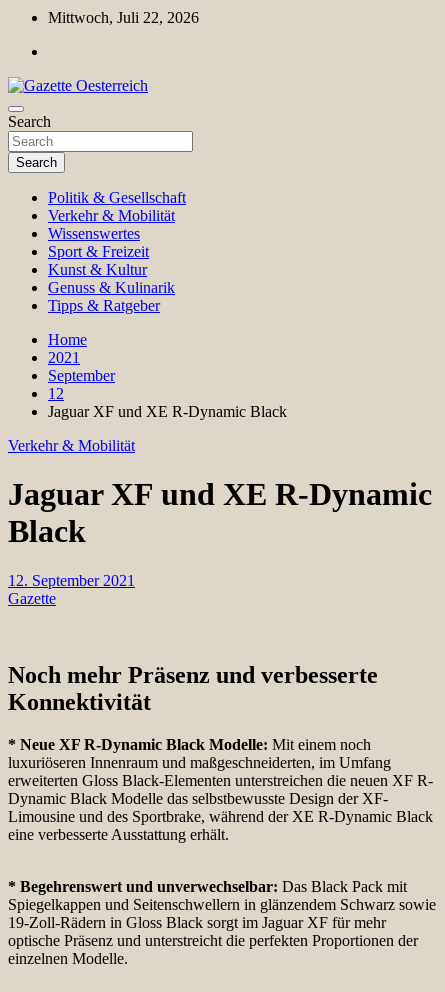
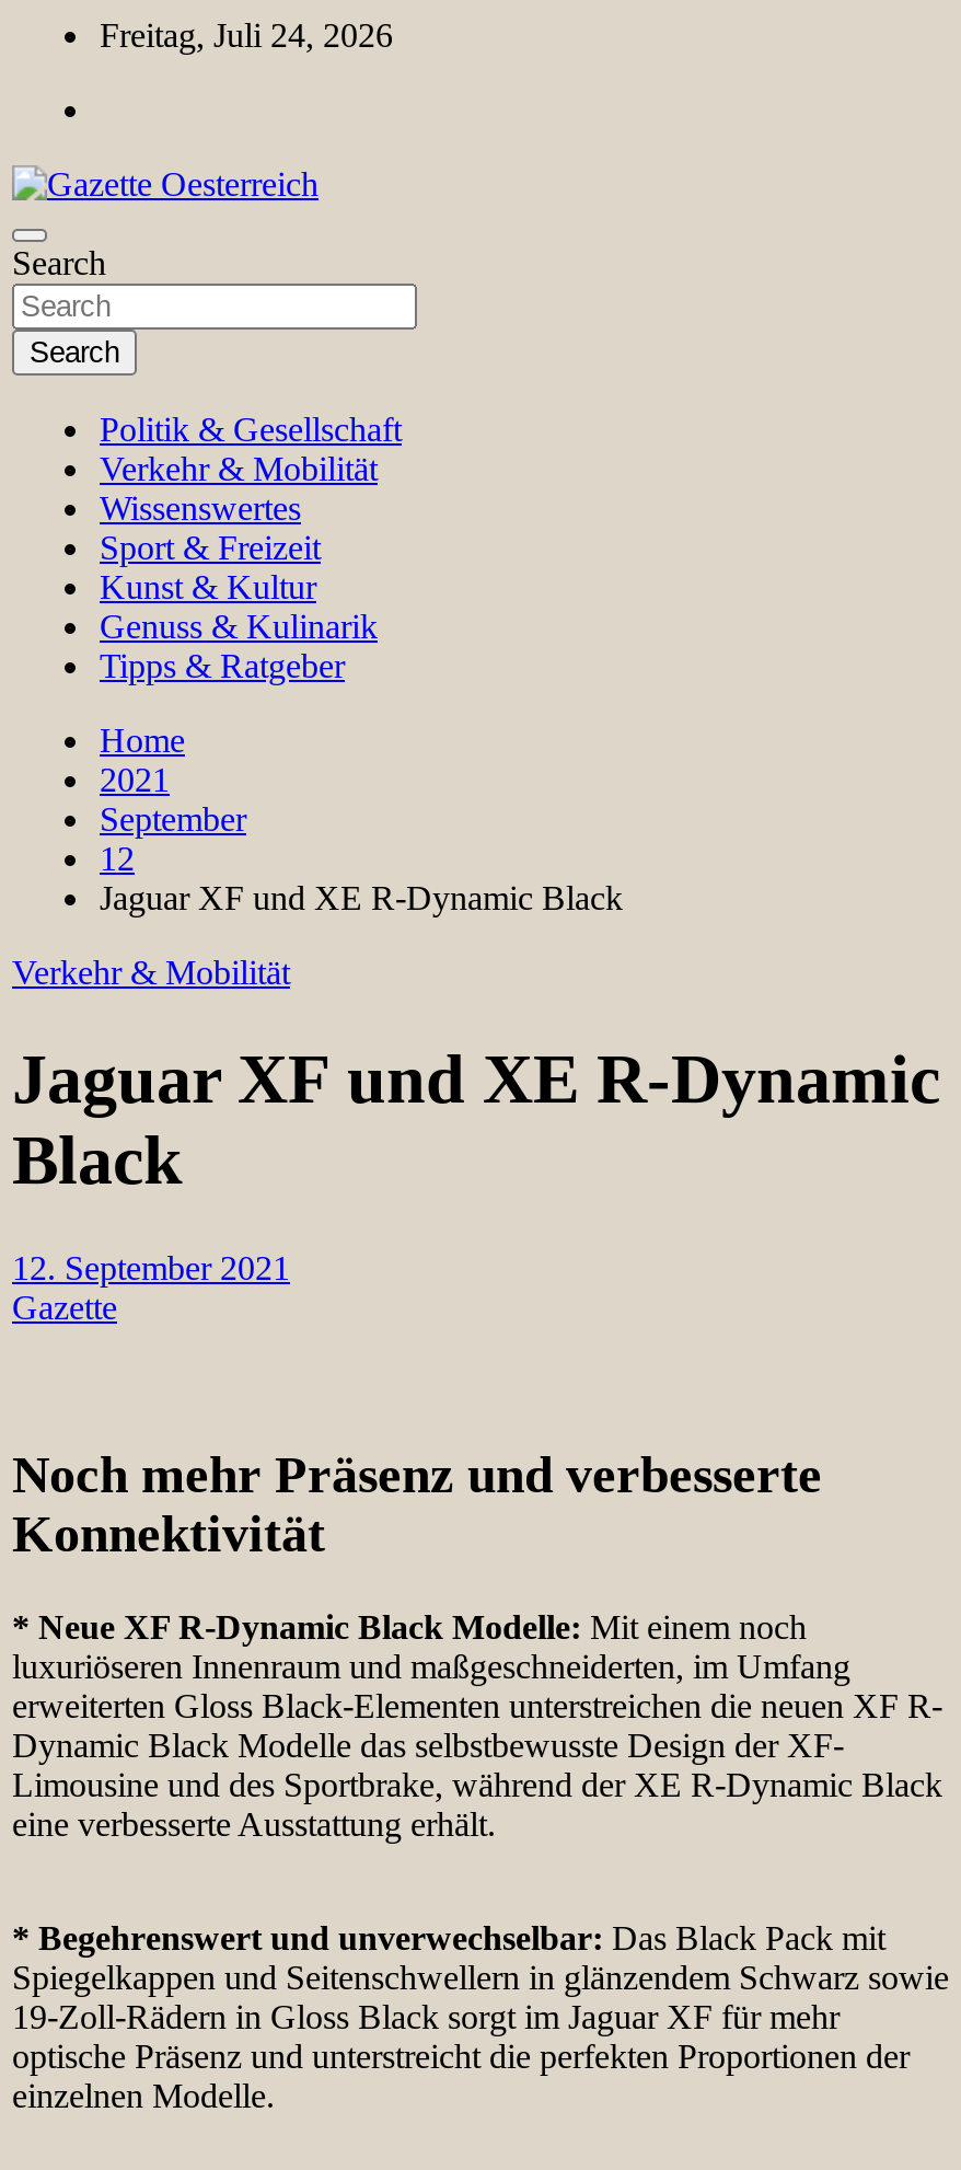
- Mittwoch, Juli 22, 2026
+ Freitag, Juli 24, 2026
